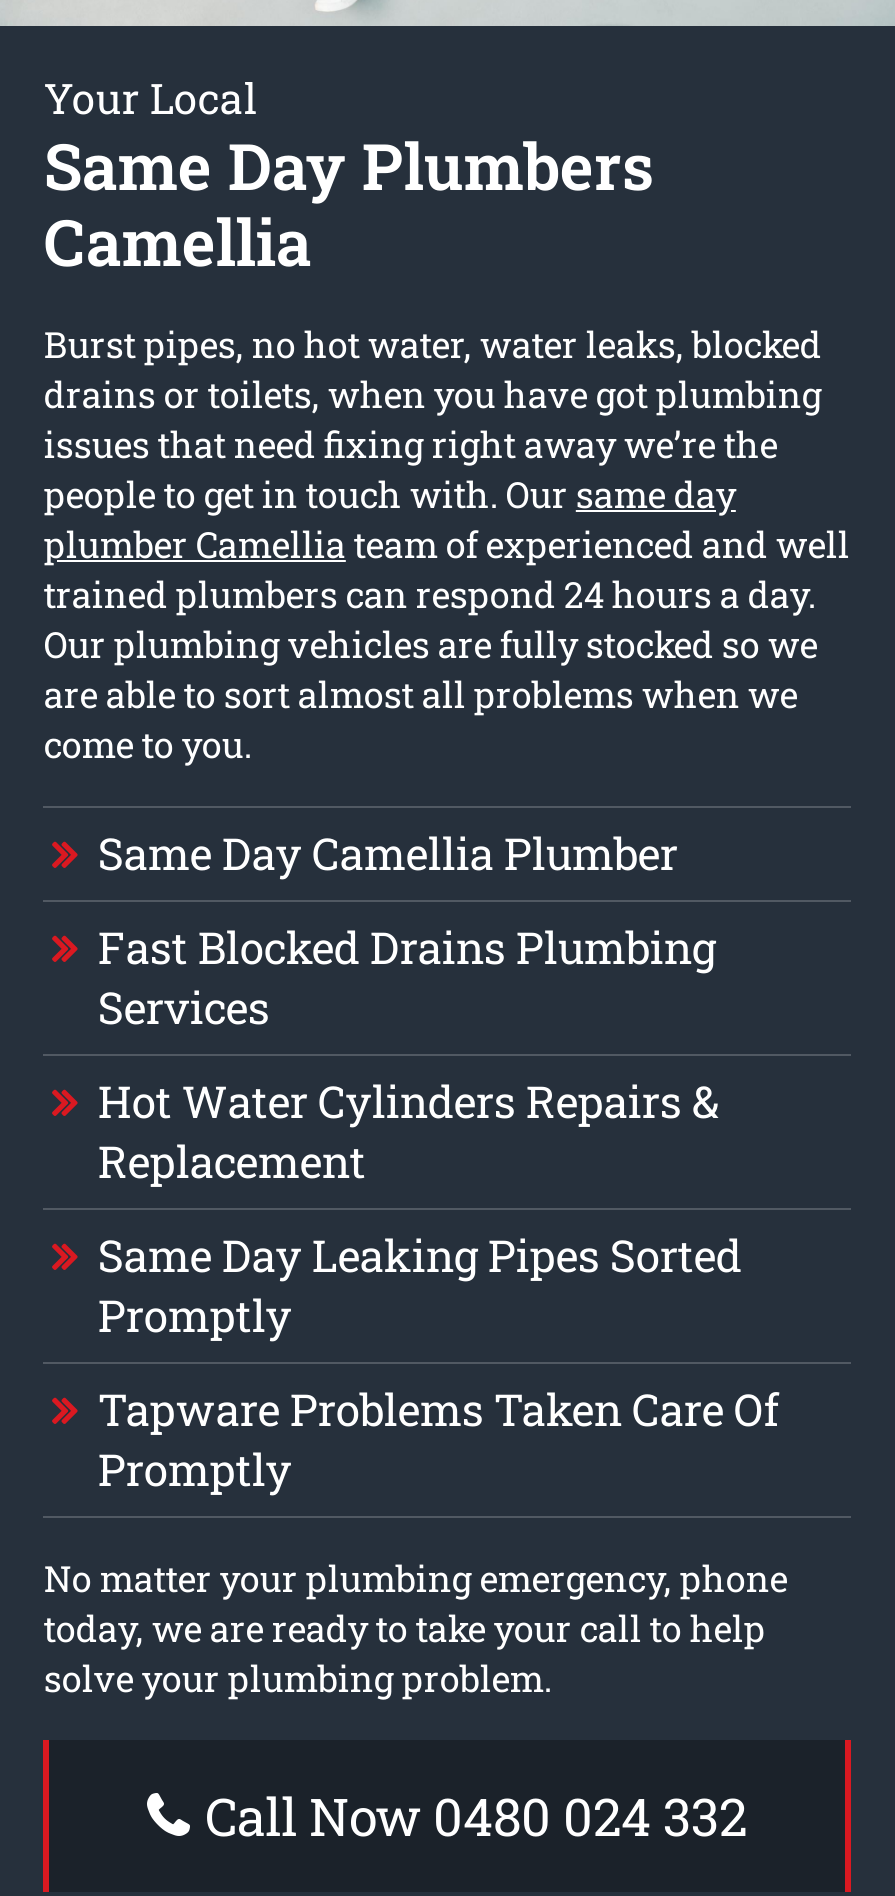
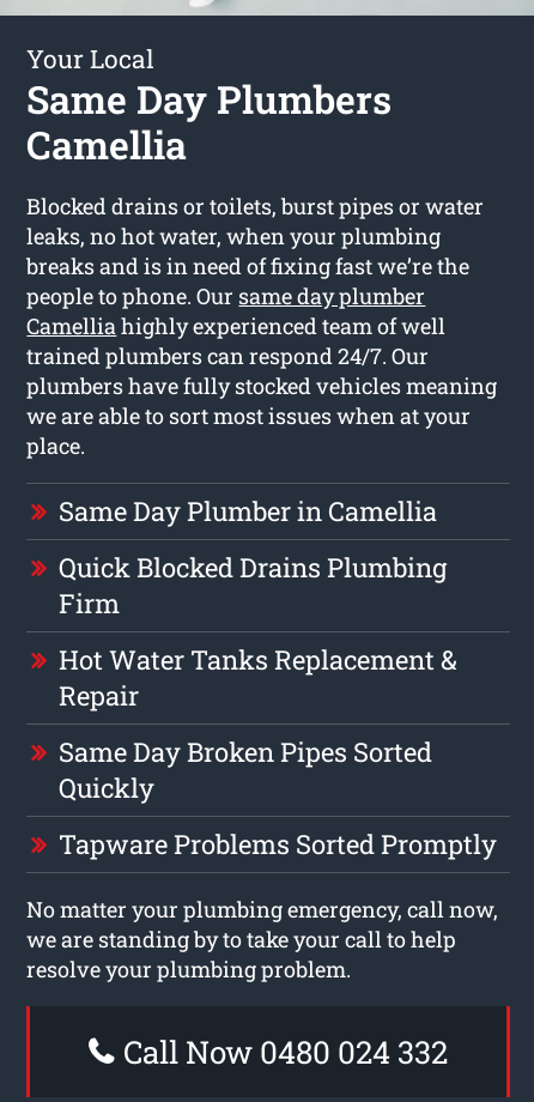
- Burst pipes, no hot water, water leaks, blocked
- drains or toilets, when you have got plumbing
- issues that need fixing right away we’re the
- people to get in touch with. Our same day
- plumber Camellia team of experienced and well
- trained plumbers can respond 24 hours a day.
- Our plumbing vehicles are fully stocked so we
- are able to sort almost all problems when we
- come to you.
+ Blocked drains or toilets, burst pipes or water
+ leaks, no hot water, when your plumbing
+ breaks and is in need of fixing fast we’re the
+ people to phone. Our same day plumber
+ Camellia highly experienced team of well
+ trained plumbers can respond 24/7. Our
+ plumbers have fully stocked vehicles meaning
+ we are able to sort most issues when at your
+ place.

- Same Day Camellia Plumber
+ Same Day Plumber in Camellia

- Fast Blocked Drains Plumbing
- Services
+ Quick Blocked Drains Plumbing
+ Firm

- Hot Water Cylinders Repairs &
- Replacement
+ Hot Water Tanks Replacement &
+ Repair

- Same Day Leaking Pipes Sorted
- Promptly
+ Same Day Broken Pipes Sorted
+ Quickly

- Tapware Problems Taken Care Of
- Promptly
+ Tapware Problems Sorted Promptly

- No matter your plumbing emergency, phone
- today, we are ready to take your call to help
- solve your plumbing problem.
+ No matter your plumbing emergency, call now,
+ we are standing by to take your call to help
+ resolve your plumbing problem.
